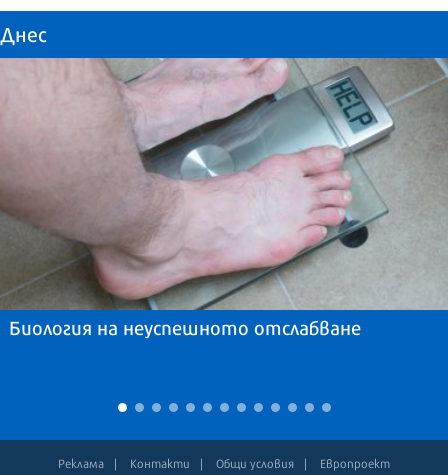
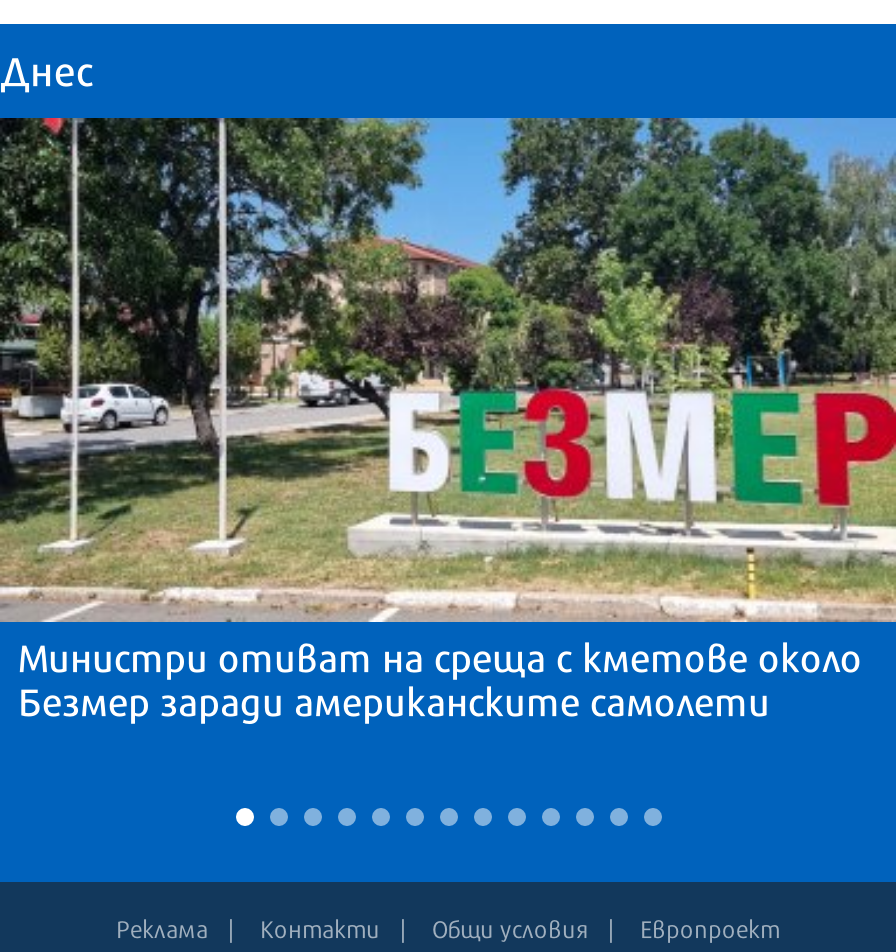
- [image]
- Биология на неуспешното отслабване
+ [image]
+ Министри отиват на среща с кметове около
+ Безмер заради американските самолети
